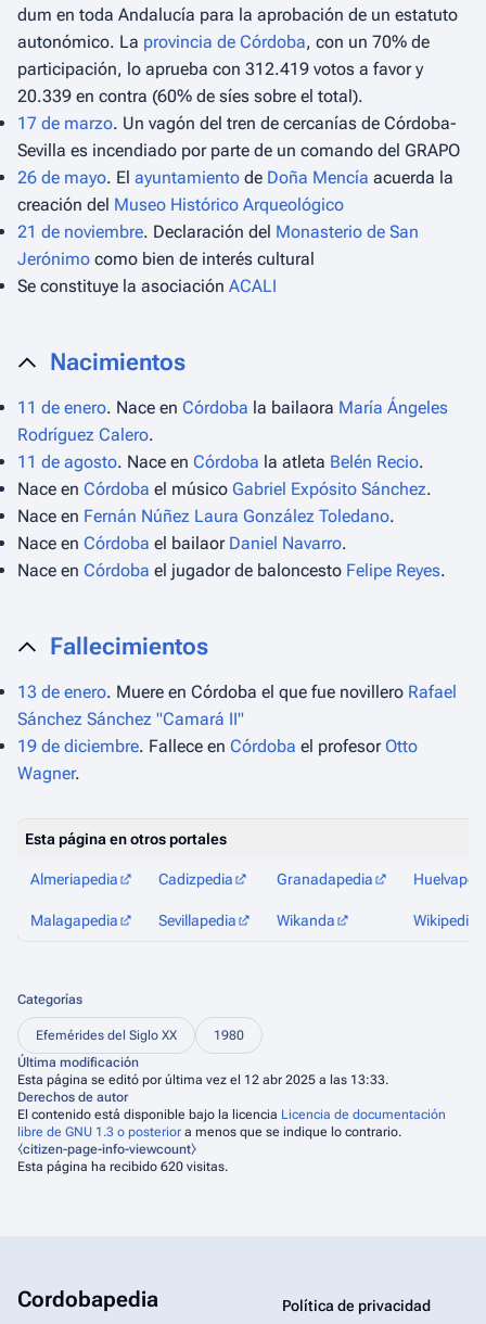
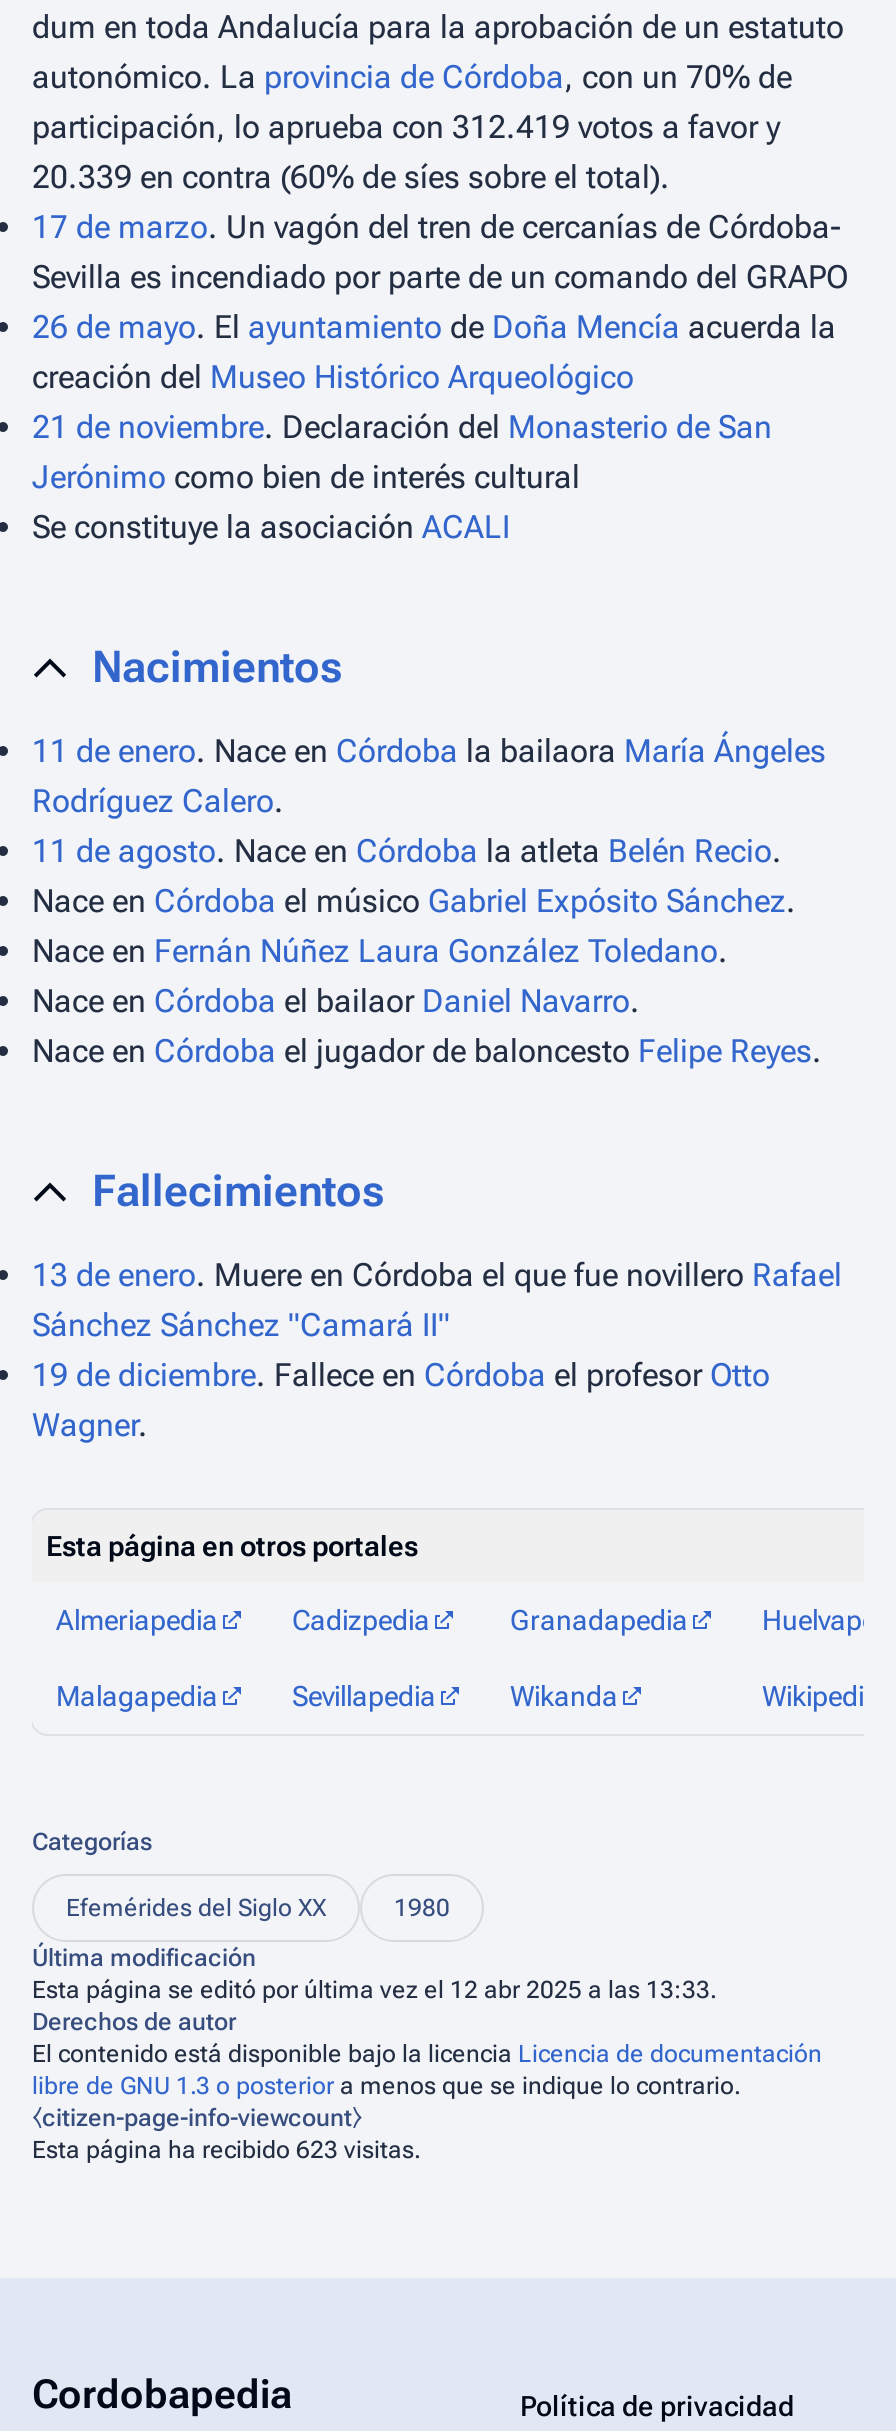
- Esta página ha recibido 620 visitas.
+ Esta página ha recibido 623 visitas.
